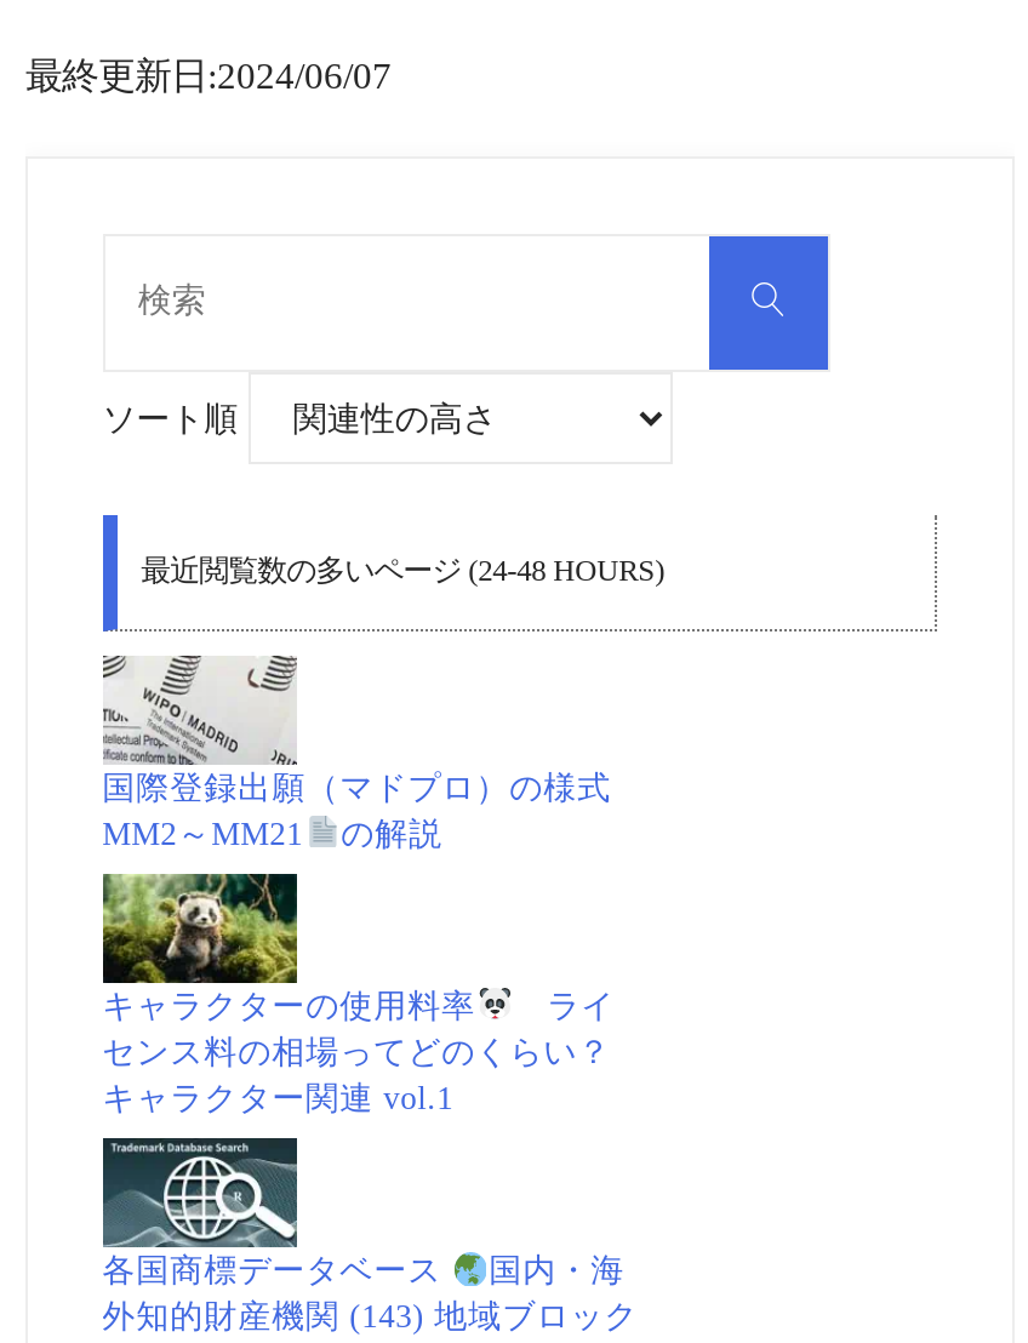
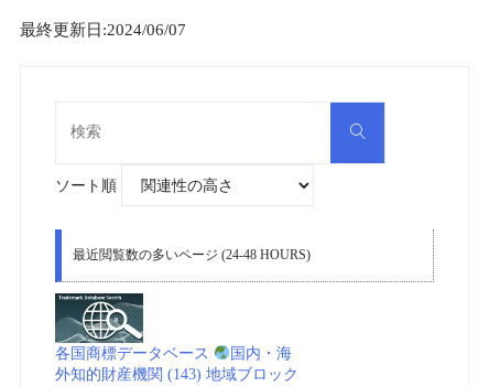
- [image]
- 国際登録出願（マドプロ）の様式
- MM2～MM21
- の解説

- [image]
- キャラクターの使用料率
- ライ
- センス料の相場ってどのくらい？
- キャラクター関連 vol.1
